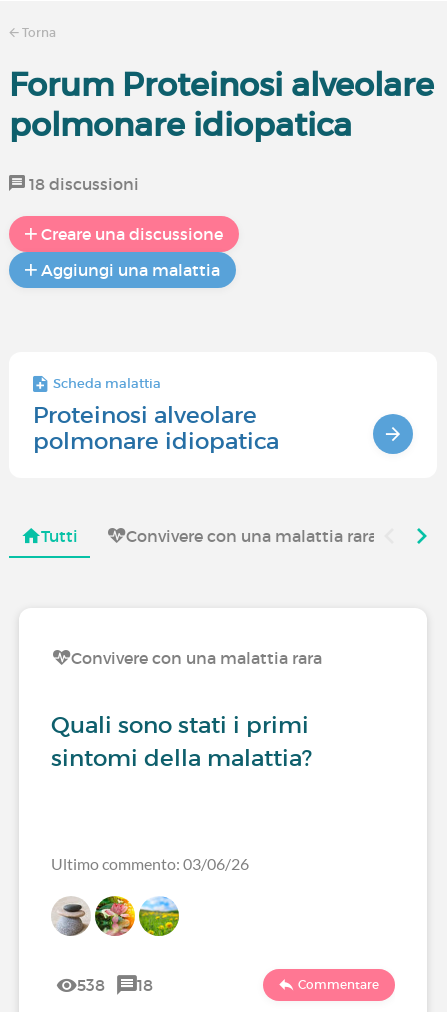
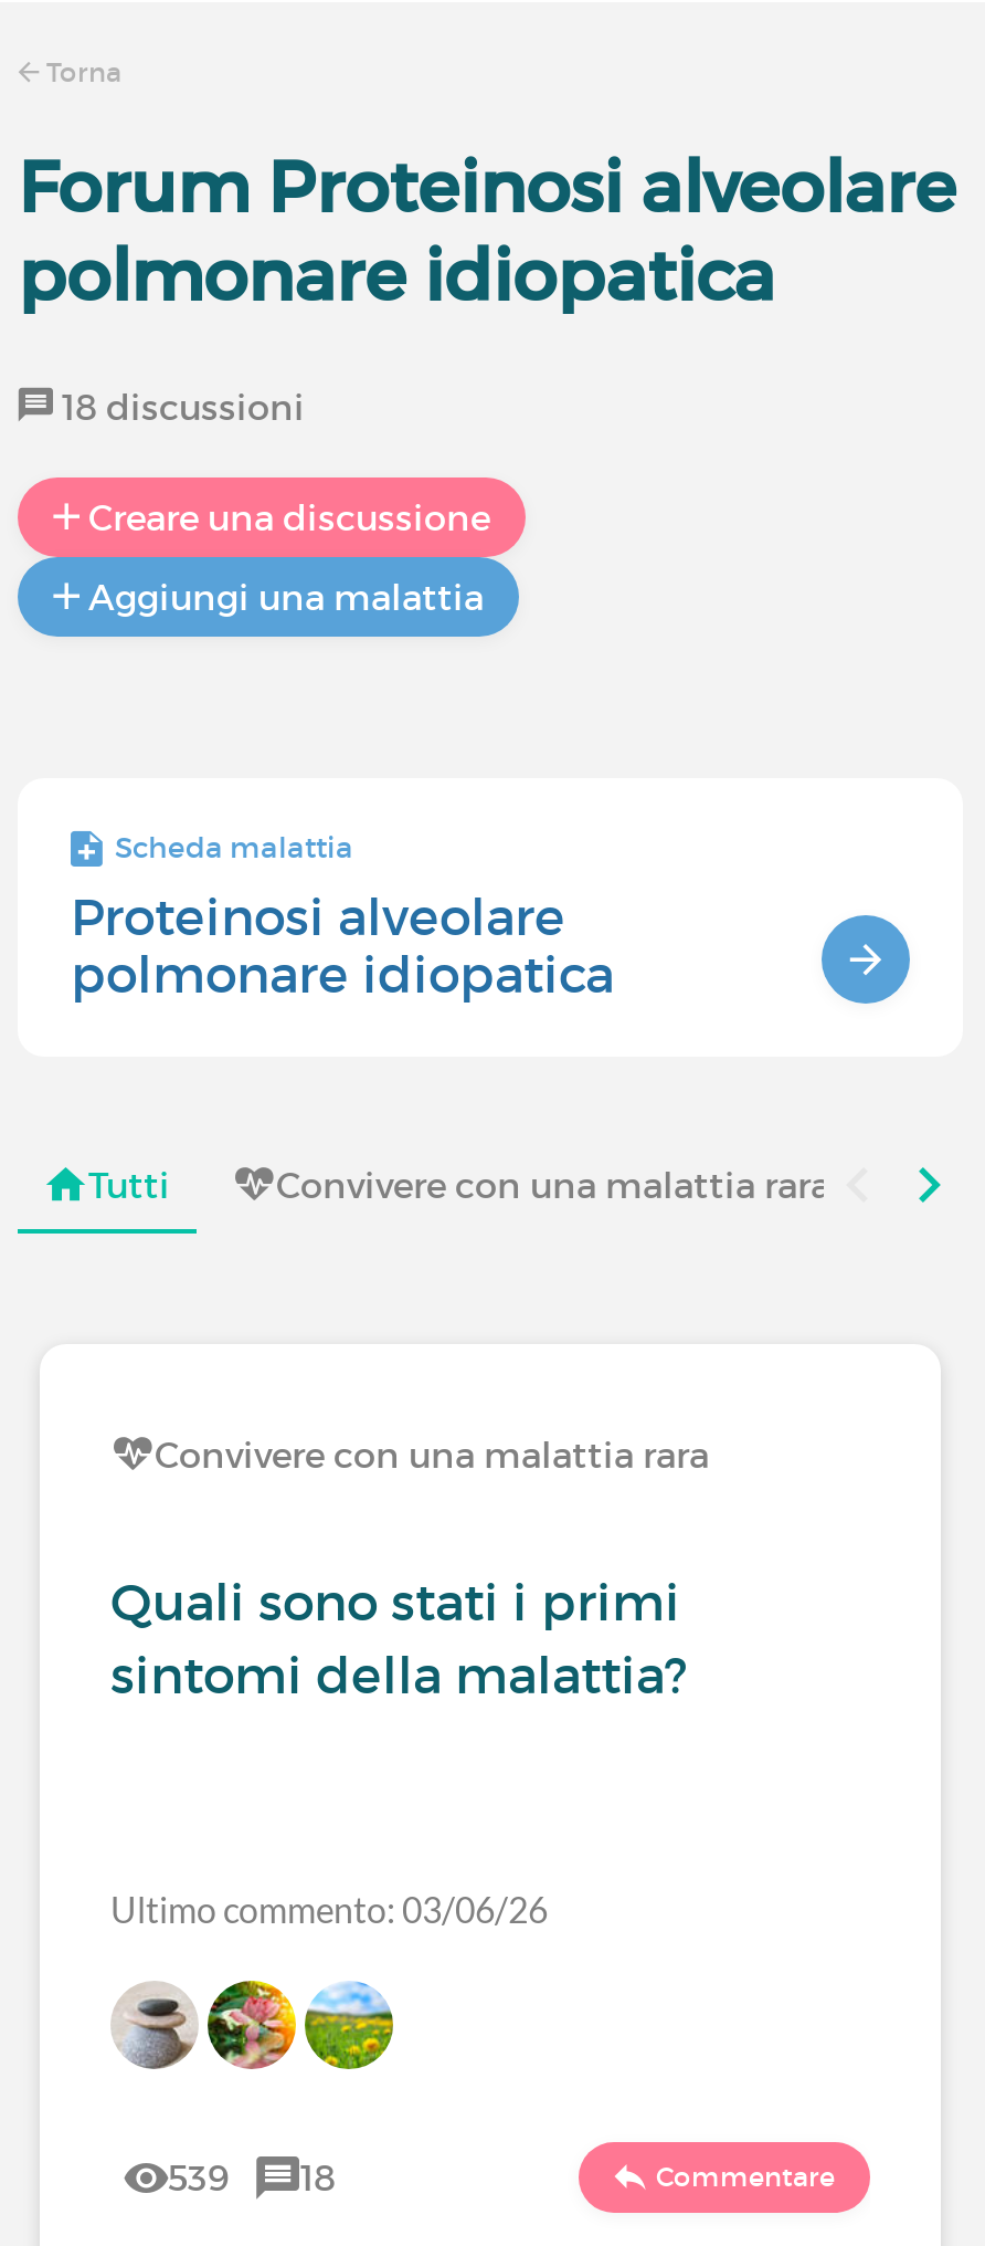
- 538
+ 539
